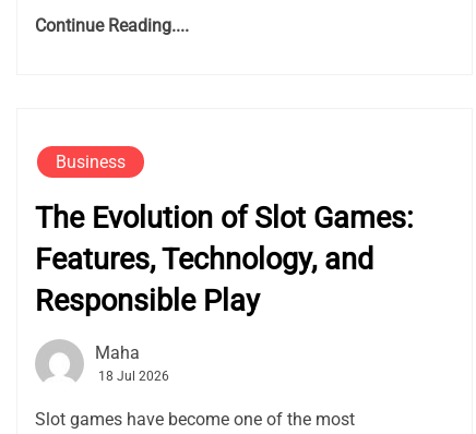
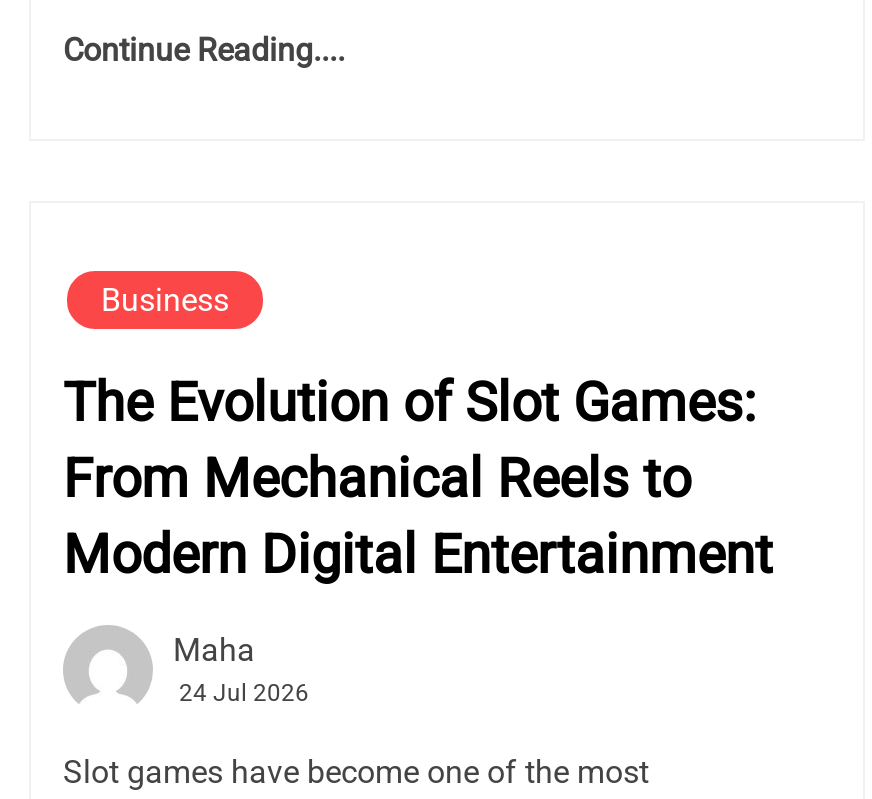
- Features, Technology, and
- Responsible Play
+ From Mechanical Reels to
+ Modern Digital Entertainment

- 18 Jul 2026
+ 24 Jul 2026
